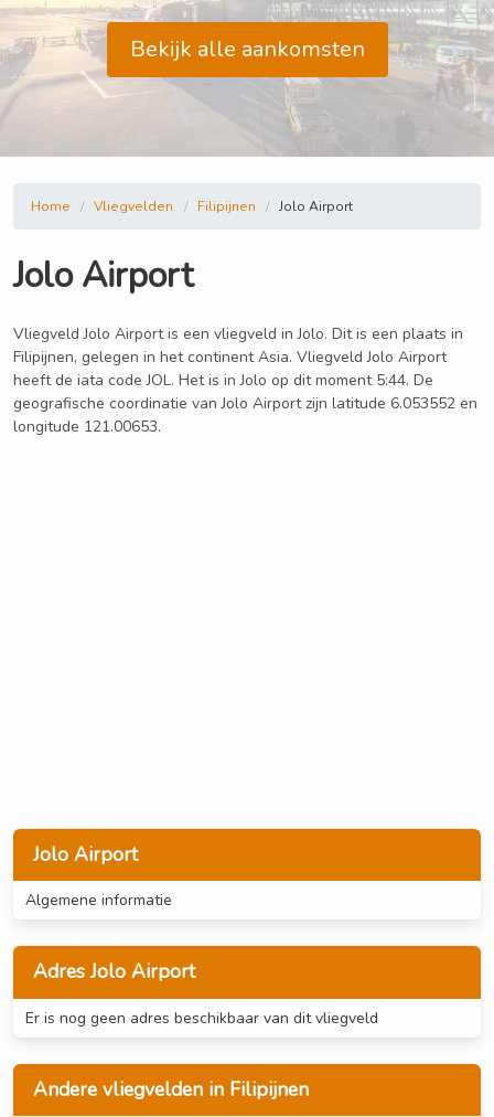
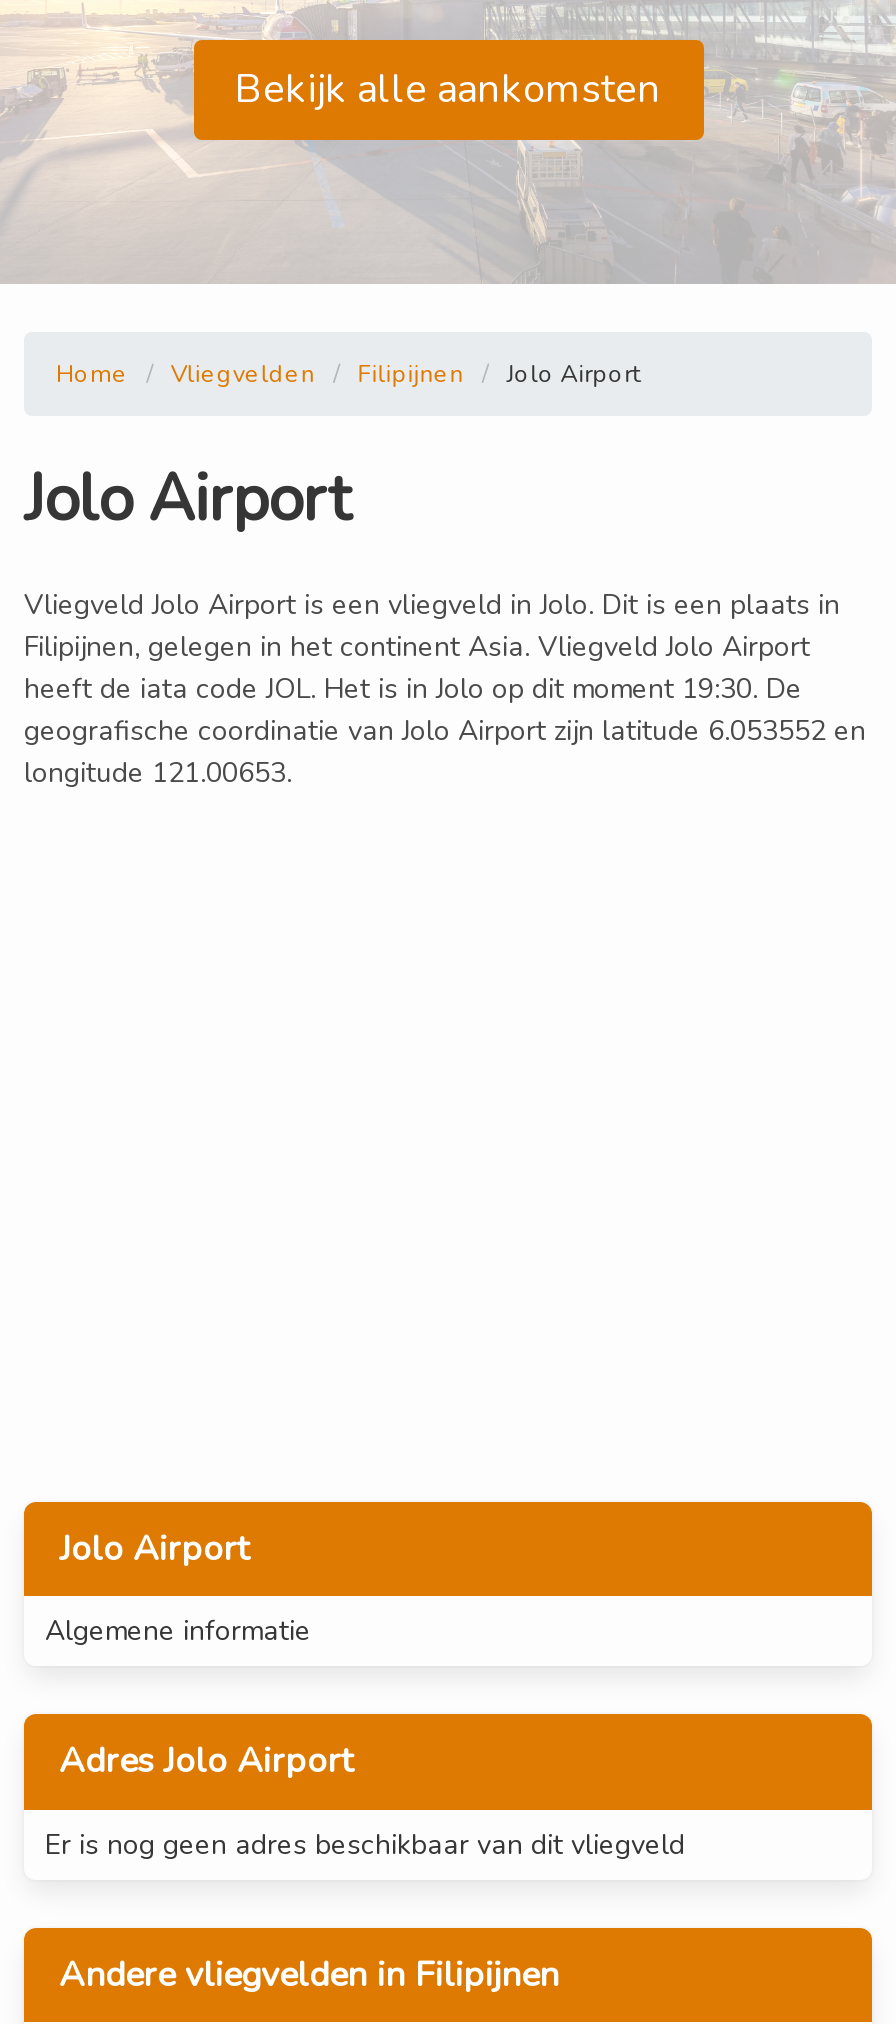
- heeft de iata code JOL. Het is in Jolo op dit moment 5:44. De
+ heeft de iata code JOL. Het is in Jolo op dit moment 19:30. De
